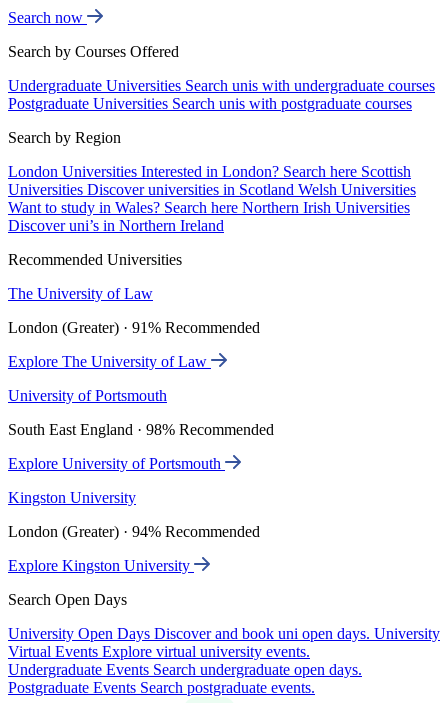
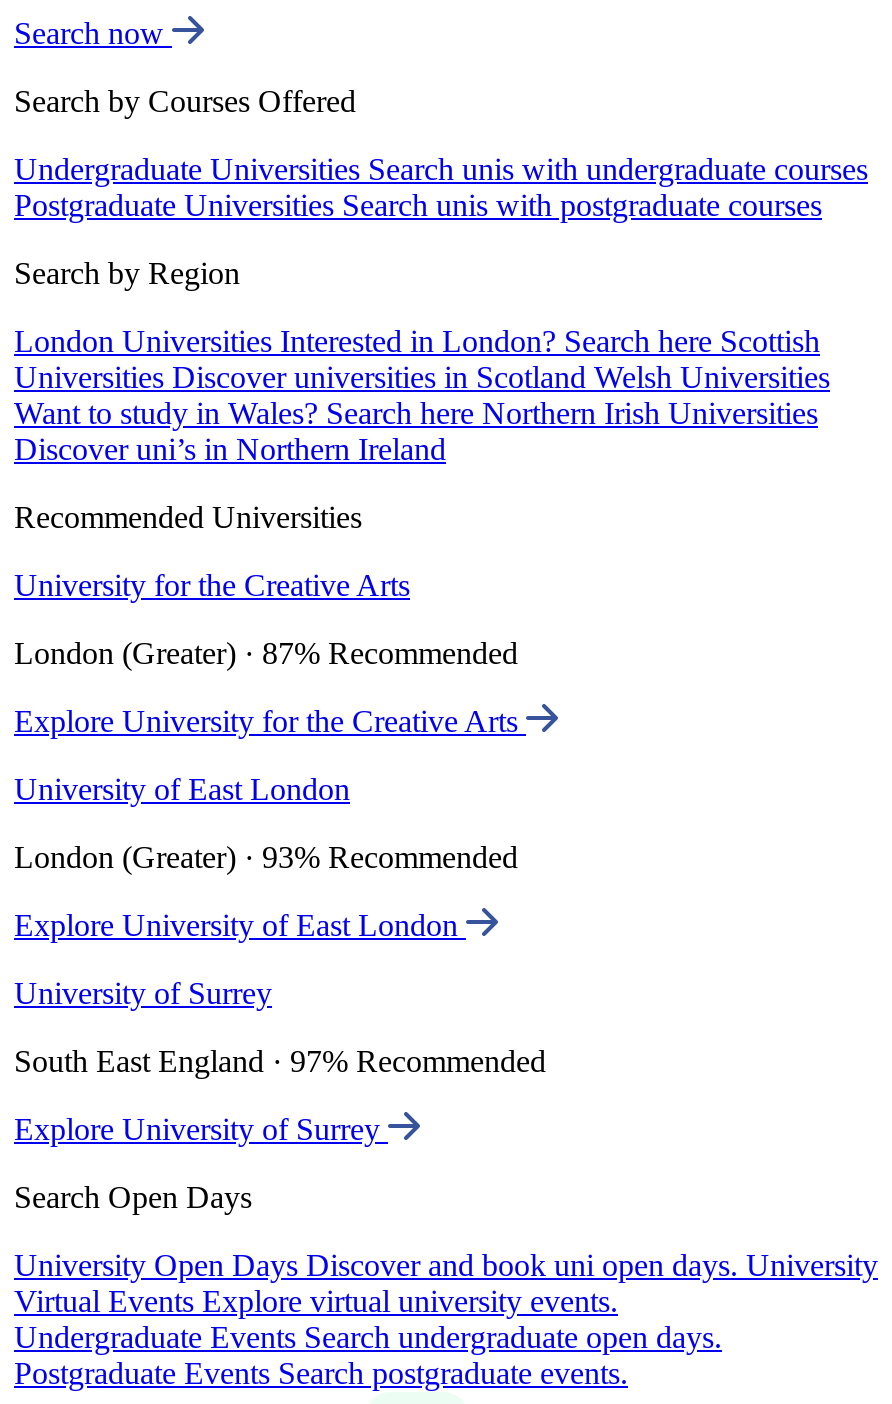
- The University of Law
+ University for the Creative Arts

- London (Greater) · 91% Recommended
+ London (Greater) · 87% Recommended

- Explore The University of Law
+ Explore University for the Creative Arts

- University of Portsmouth
+ University of East London

- South East England · 98% Recommended
+ London (Greater) · 93% Recommended

- Explore University of Portsmouth
+ Explore University of East London

- Kingston University
+ University of Surrey

- London (Greater) · 94% Recommended
+ South East England · 97% Recommended

- Explore Kingston University
+ Explore University of Surrey
